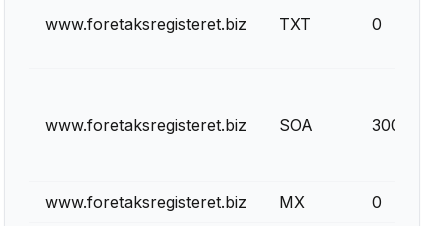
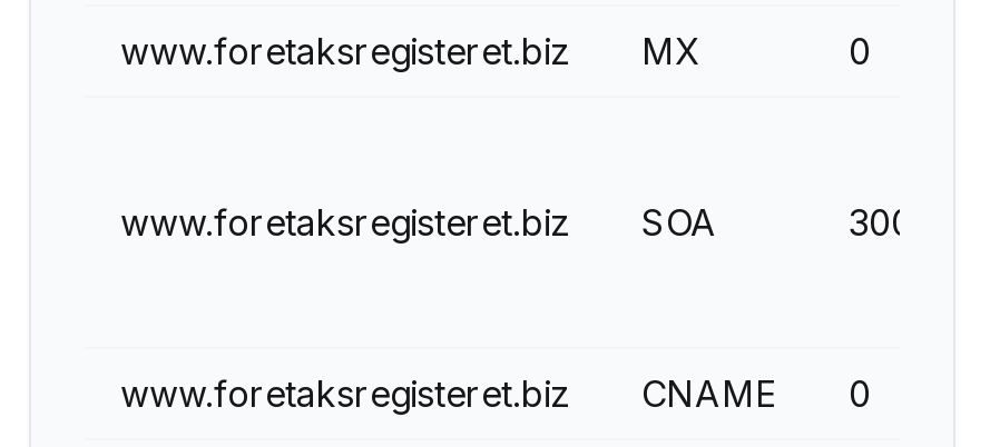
- TXT

moved up: MX

+ CNAME
